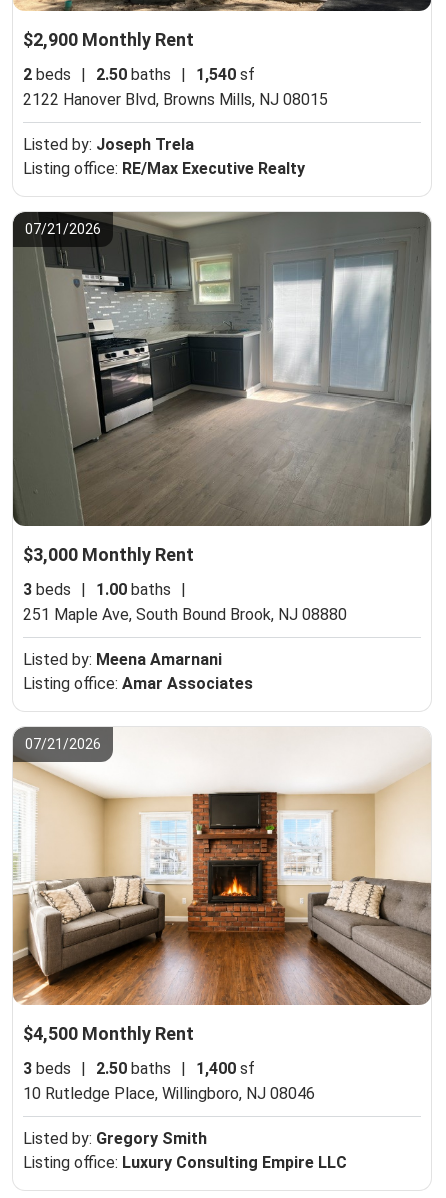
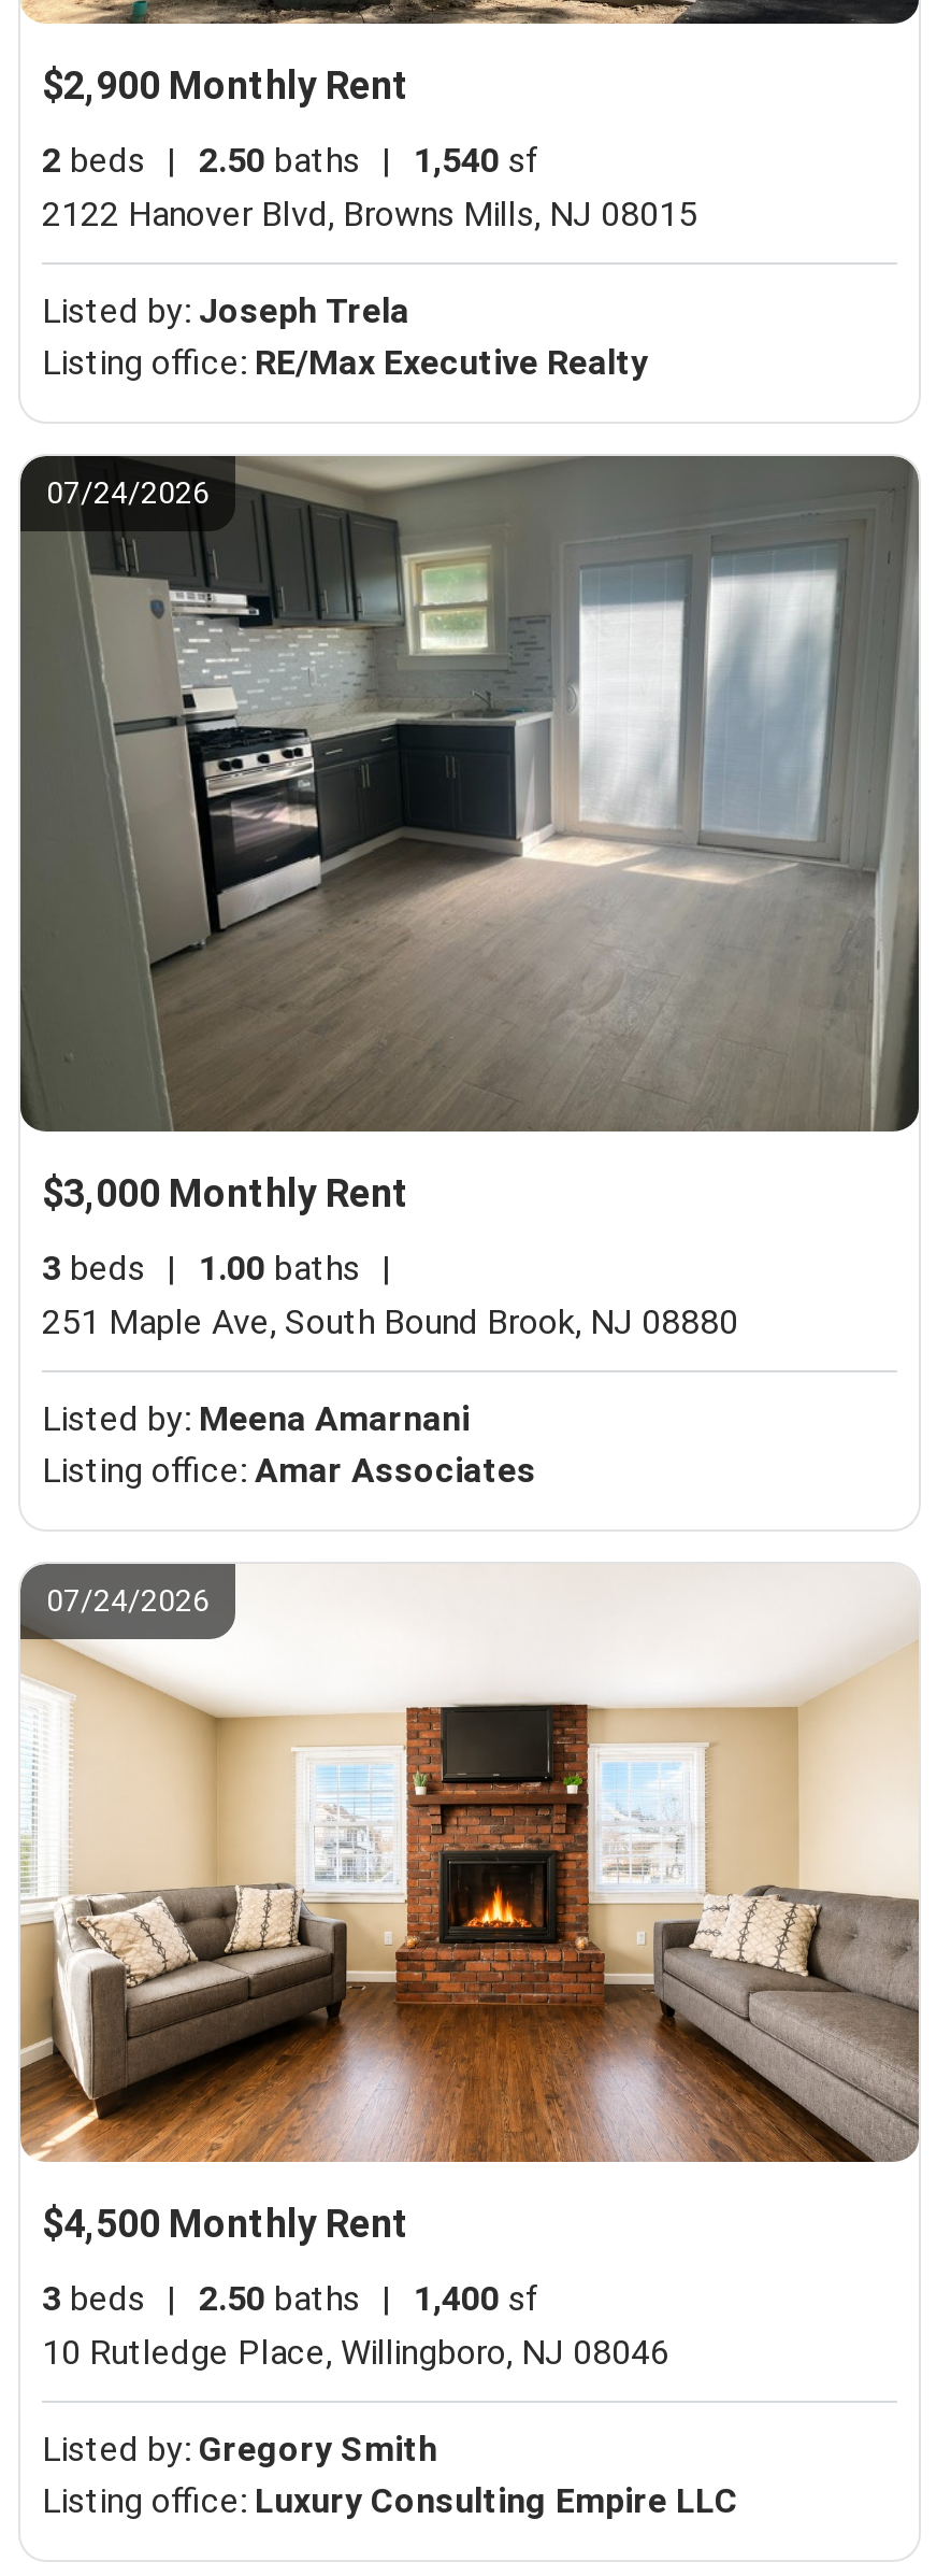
- 07/21/2026
+ 07/24/2026

- 07/21/2026
+ 07/24/2026
